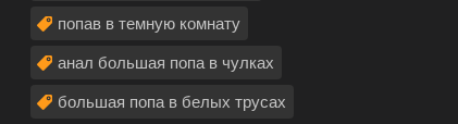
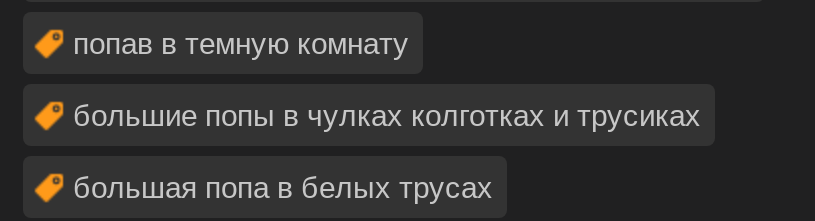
- анал большая попа в чулках
+ большие попы в чулках колготках и трусиках
